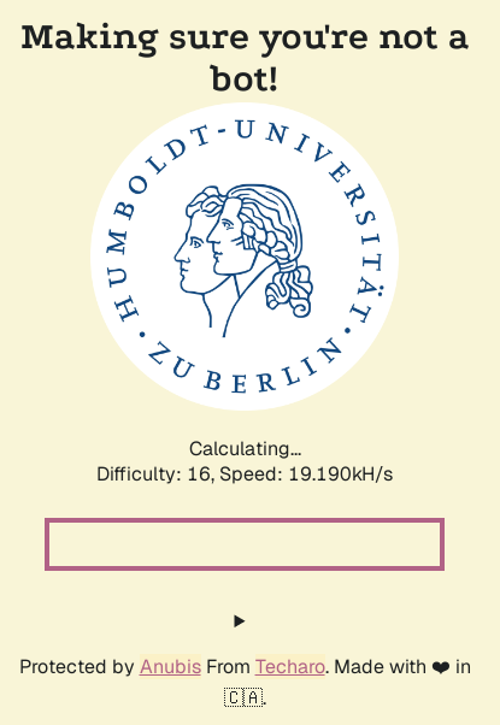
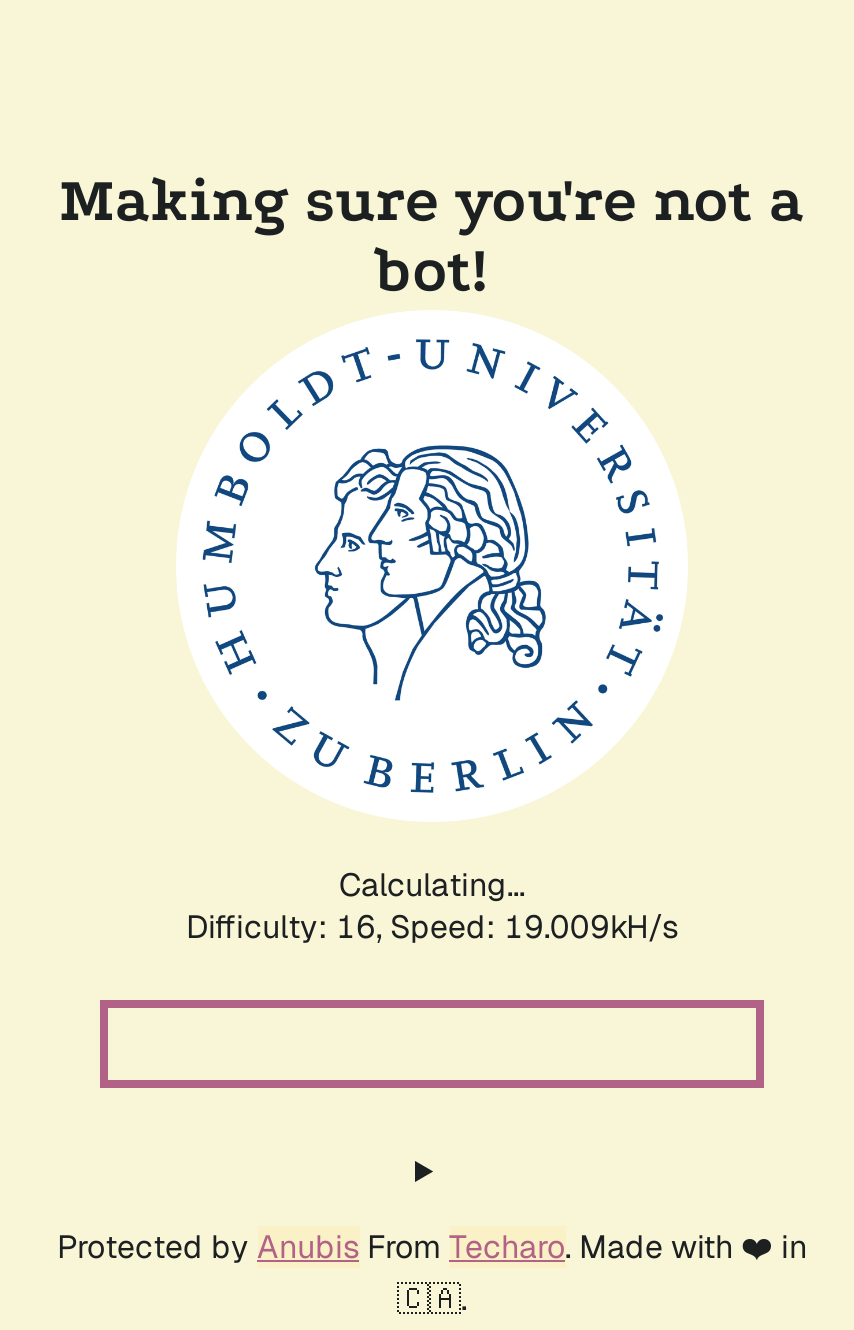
- Difficulty: 16, Speed: 19.190kH/s
+ Difficulty: 16, Speed: 19.009kH/s
